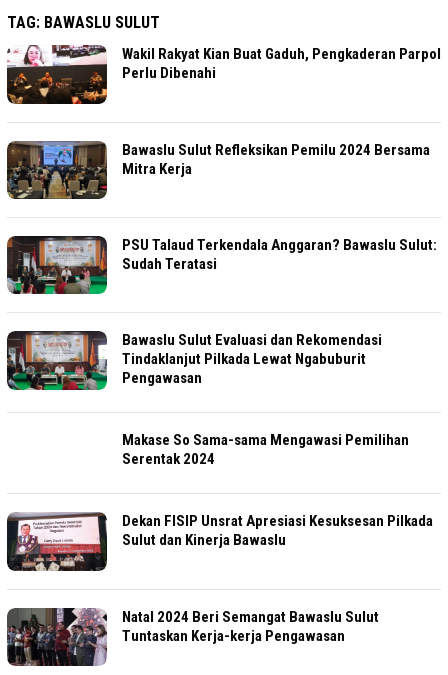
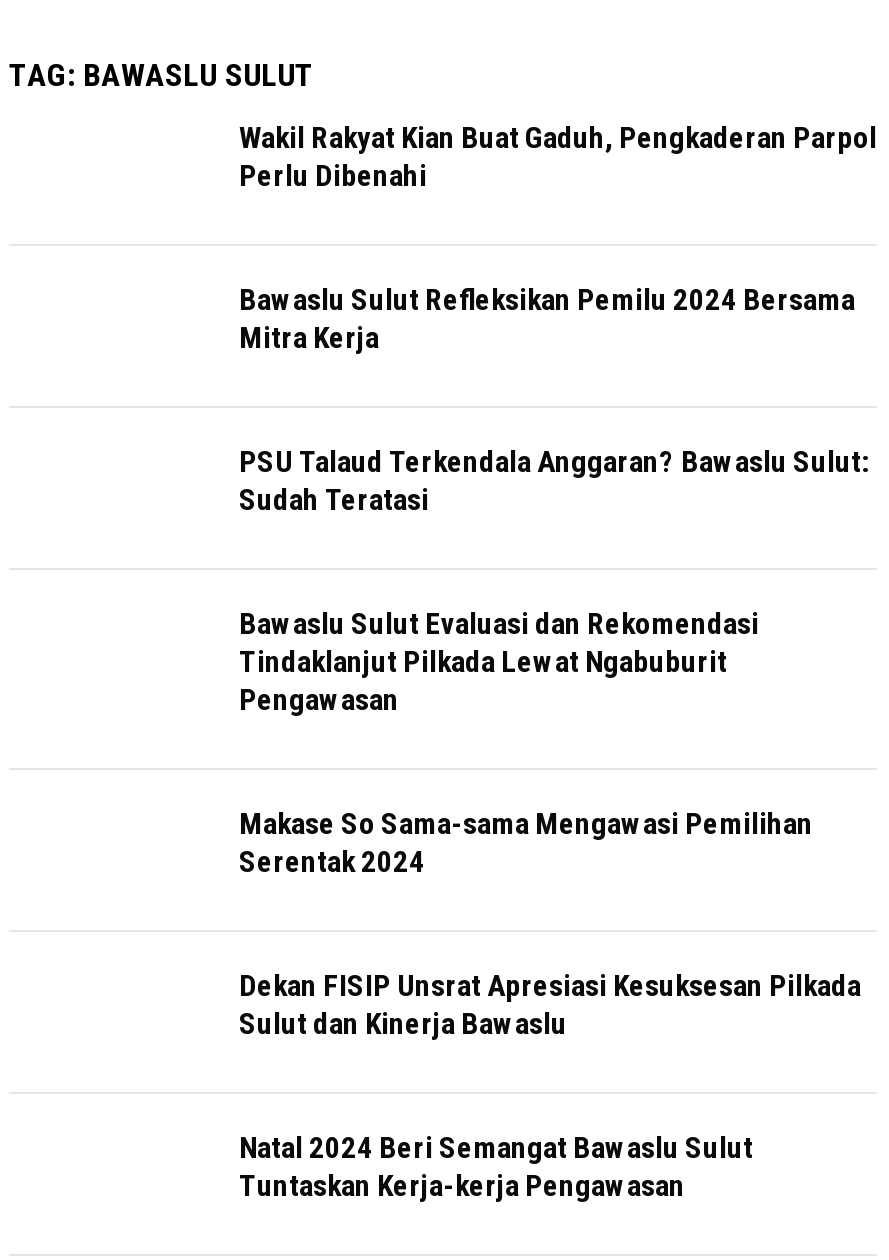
- [image]

- [image]

- [image]

- [image]

- [image]

- [image]
